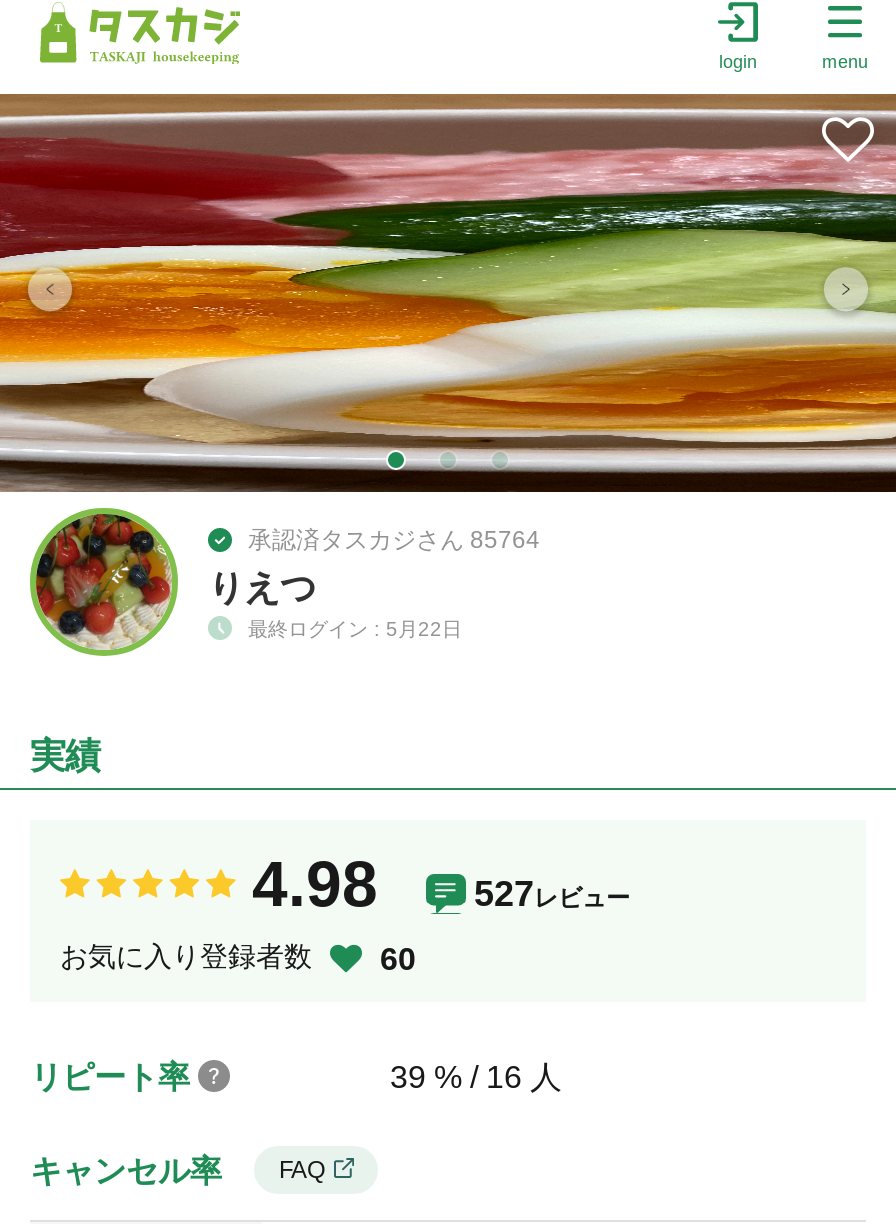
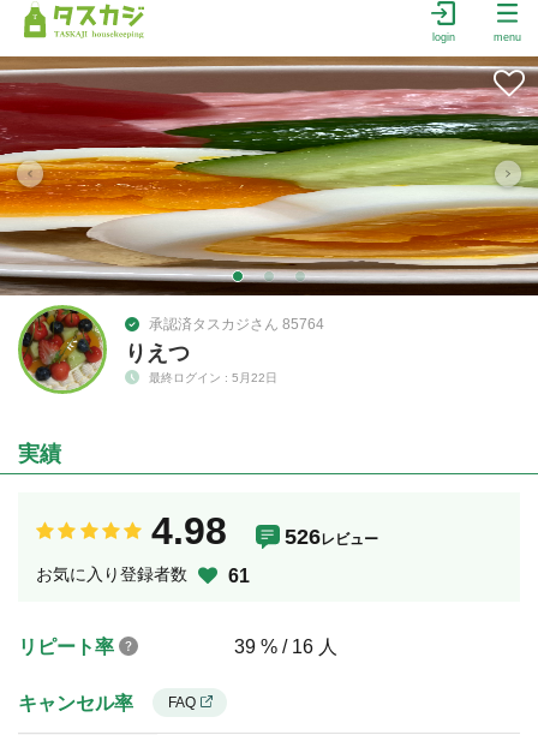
- 527レビュー
+ 526レビュー

- 60
+ 61
